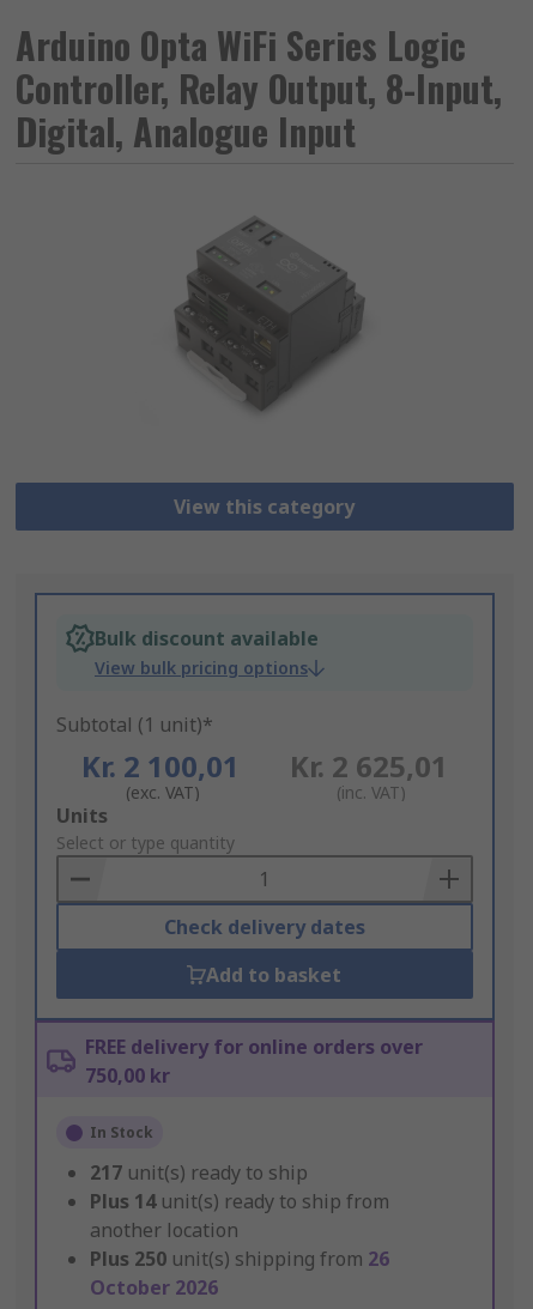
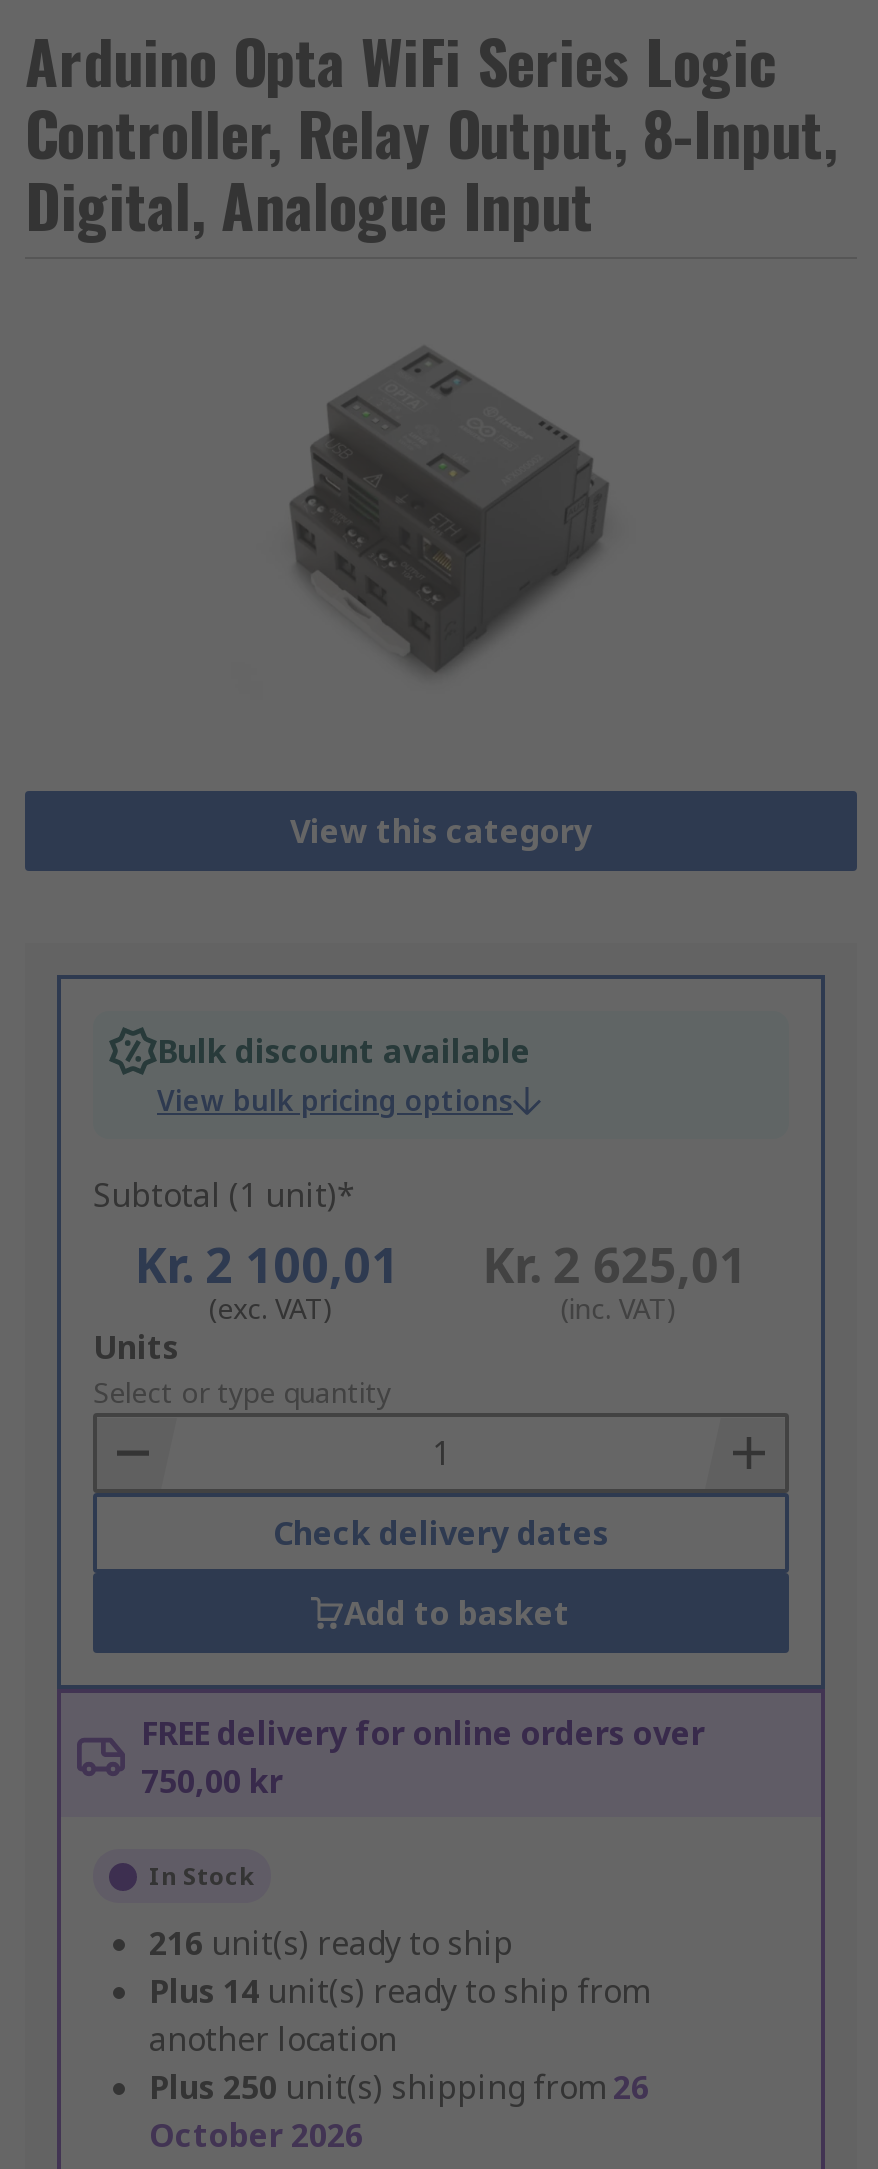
- 217 unit(s) ready to ship
+ 216 unit(s) ready to ship
